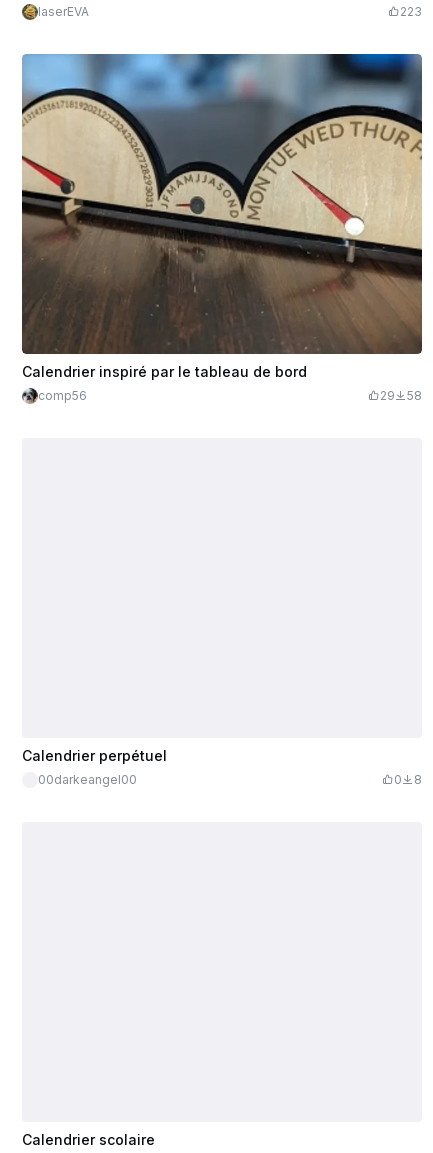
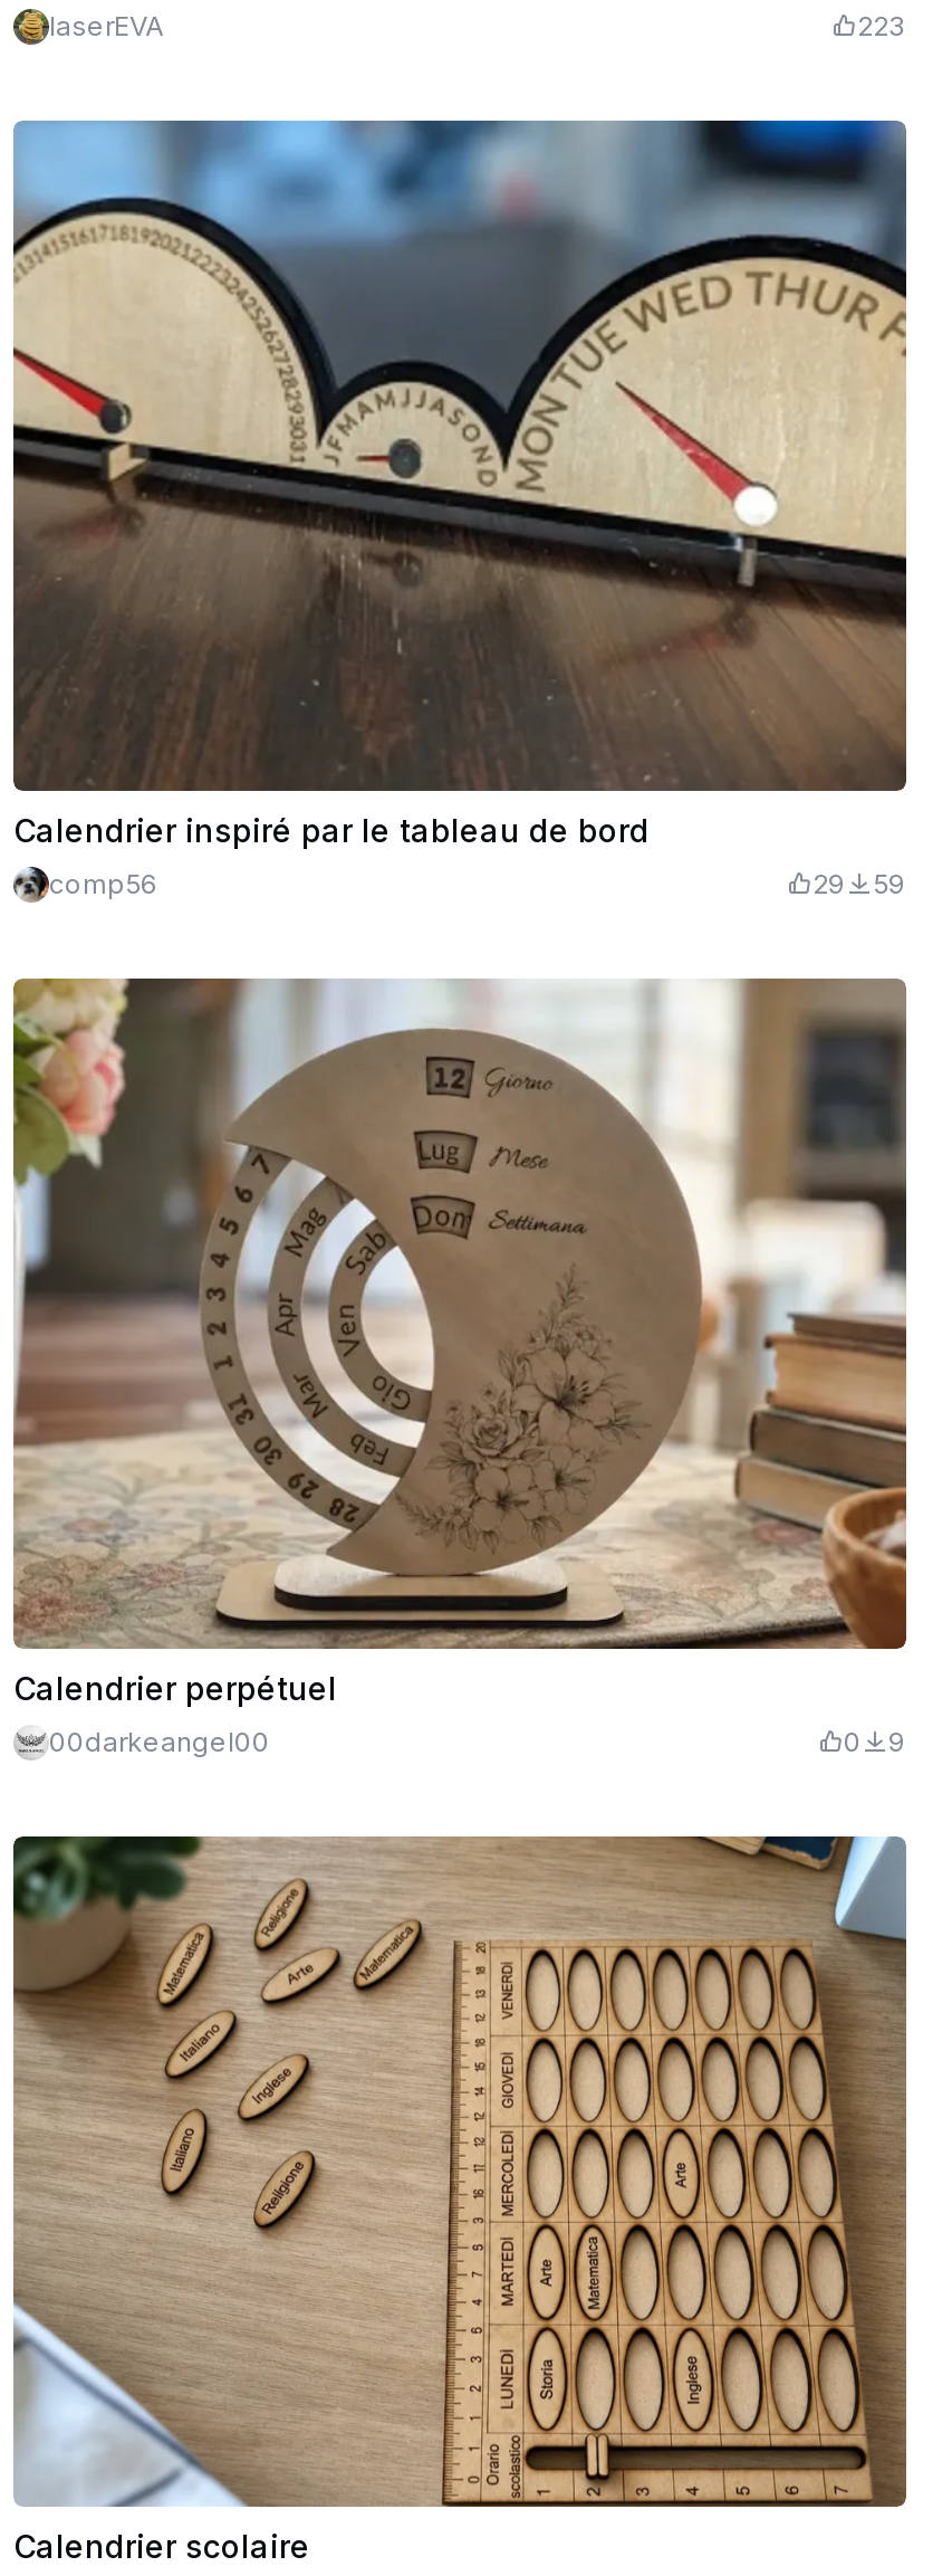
- 29 58
+ 29 59

+ [image]

- 0 8
+ 0 9

+ [image]
